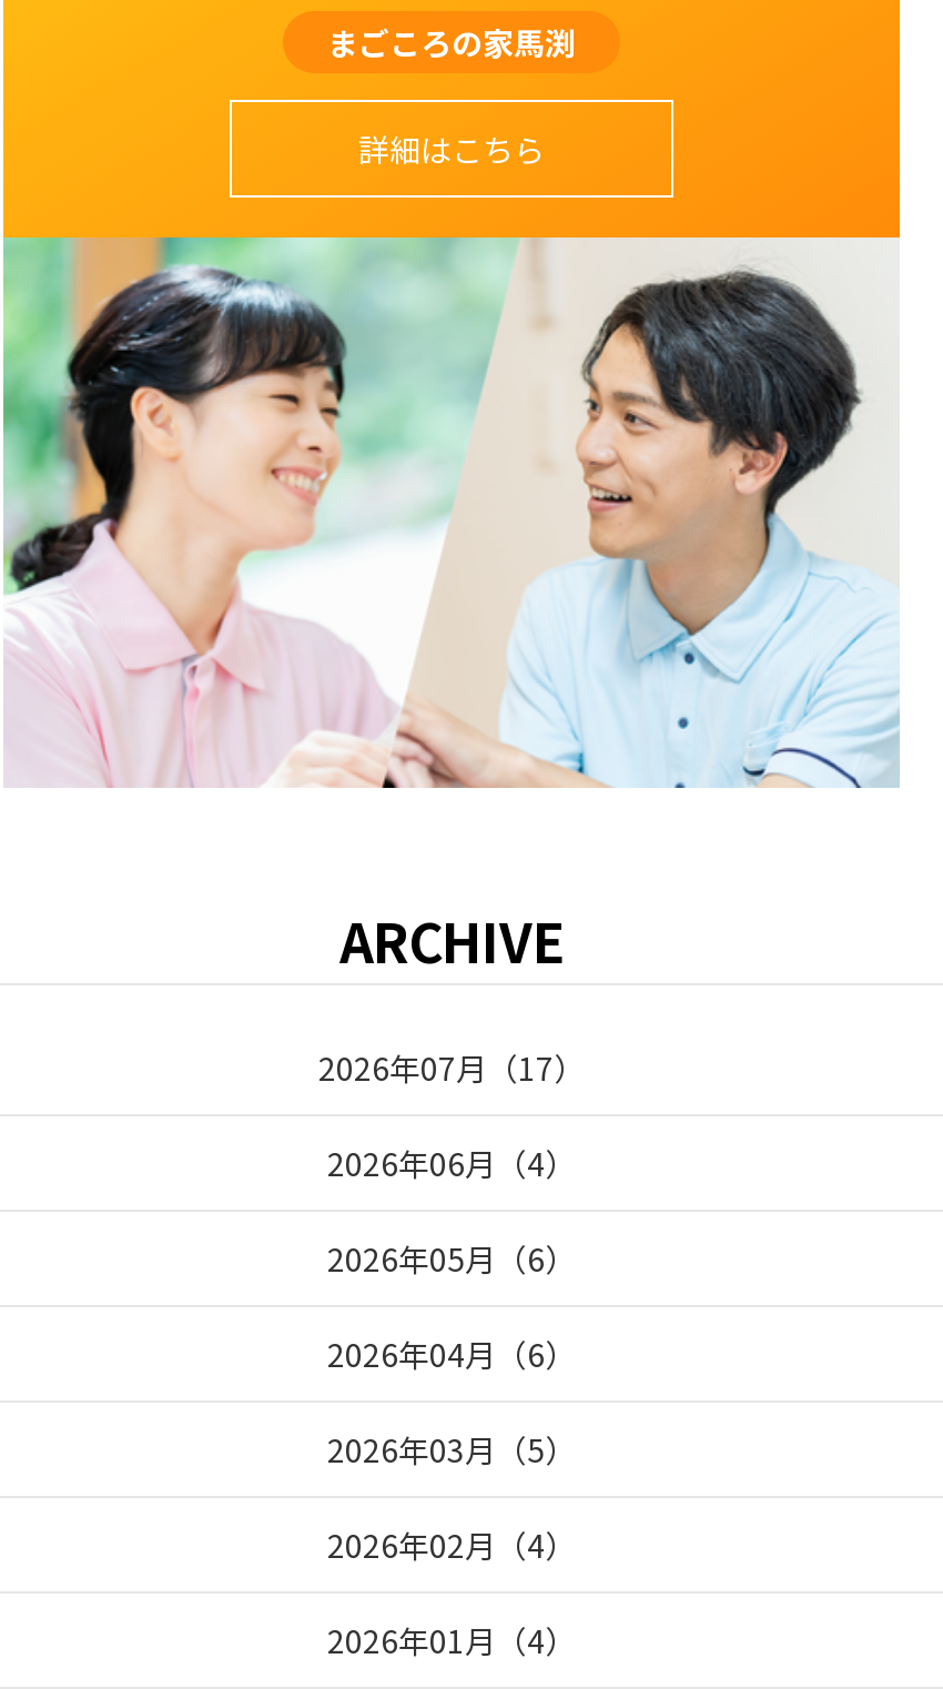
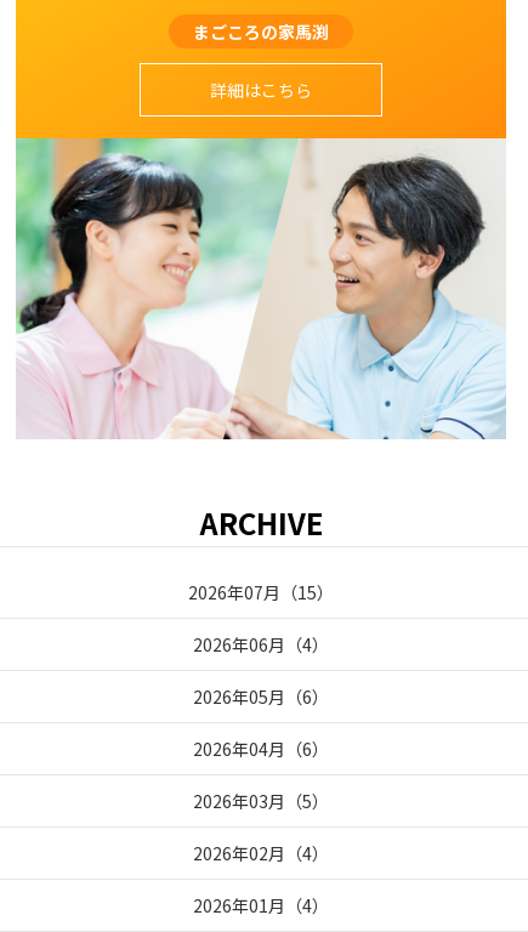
- 2026年07月（17）
+ 2026年07月（15）
